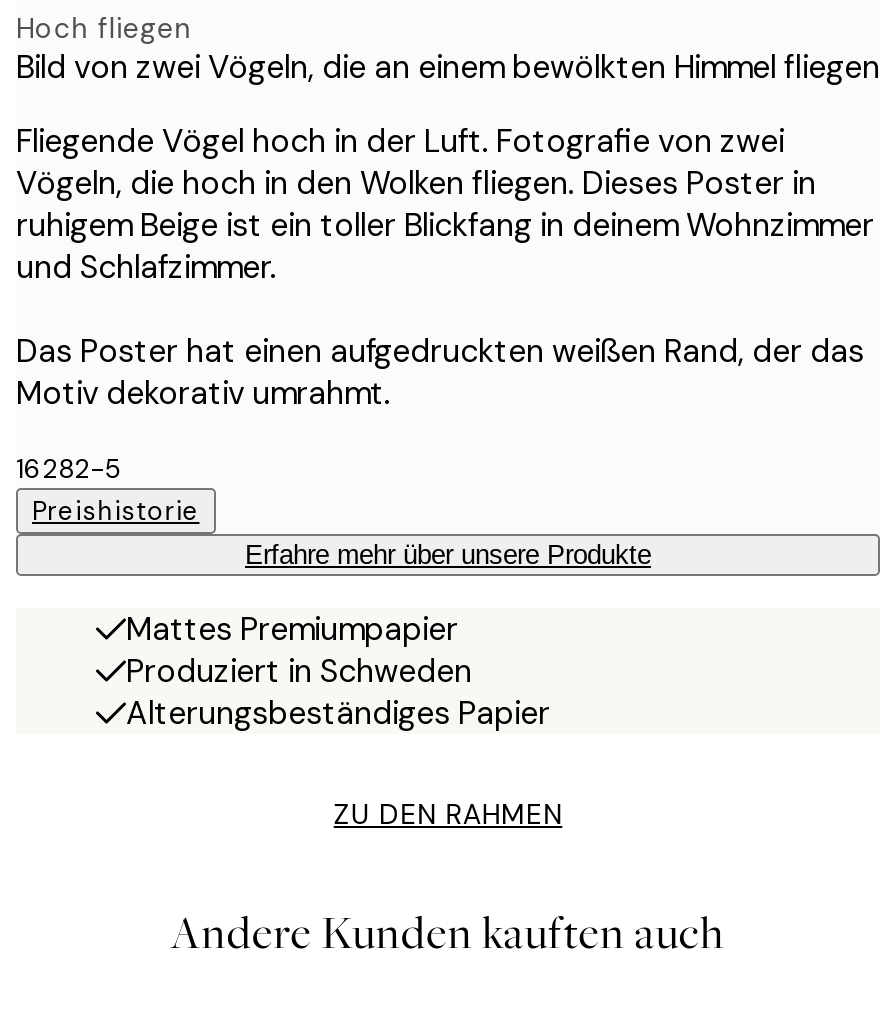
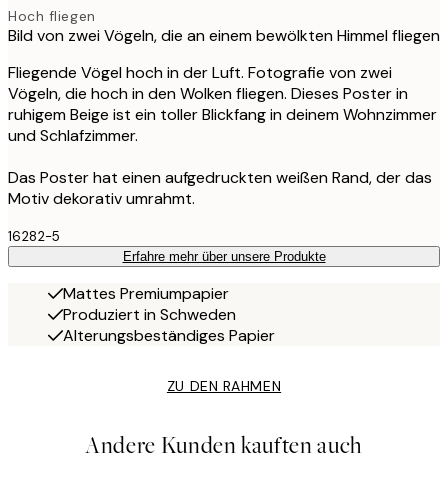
- Preishistorie
